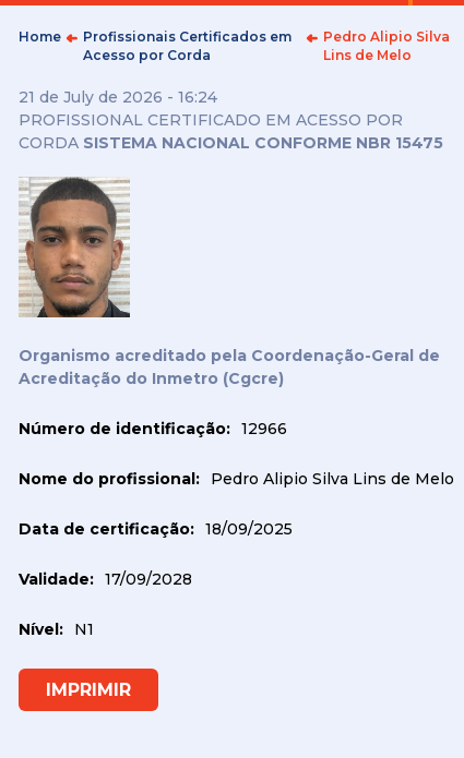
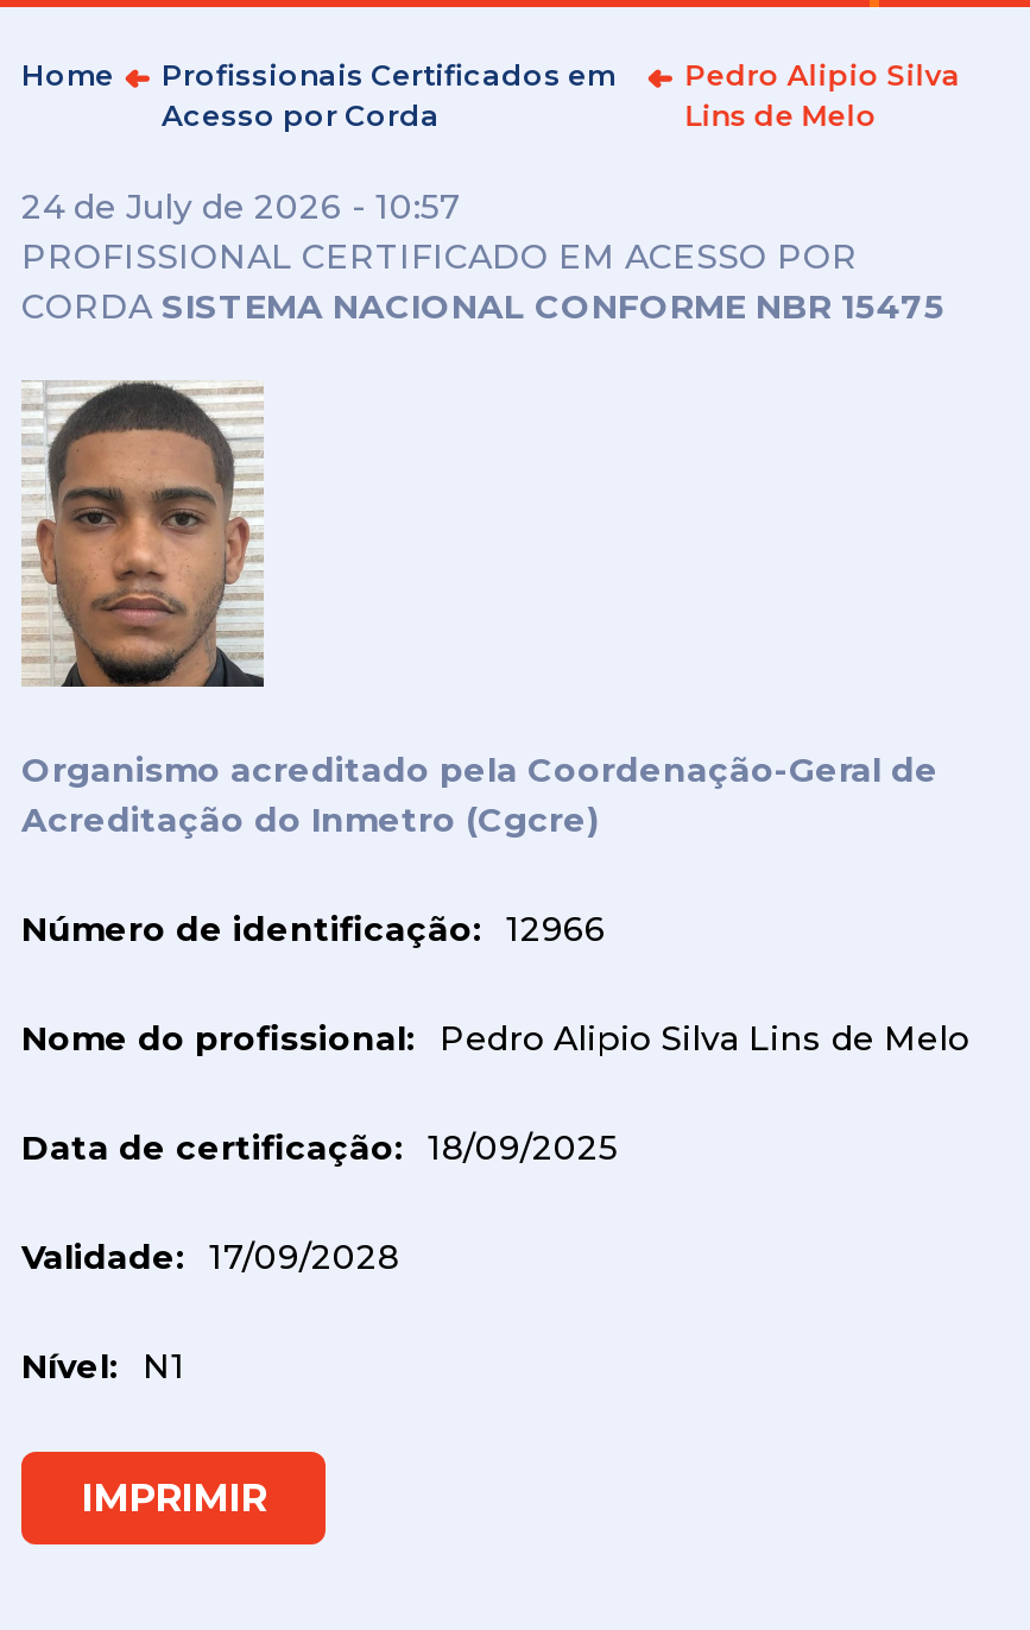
- 21 de July de 2026 - 16:24
+ 24 de July de 2026 - 10:57
